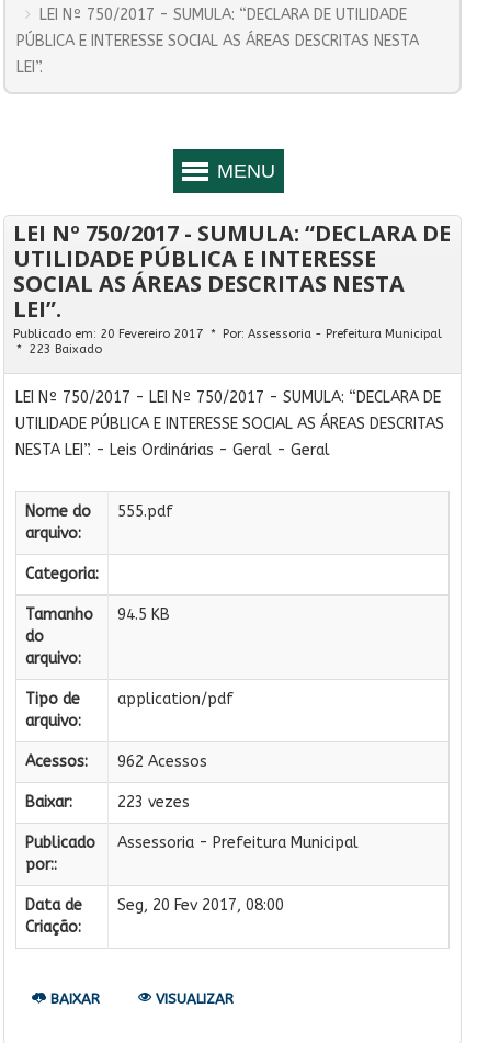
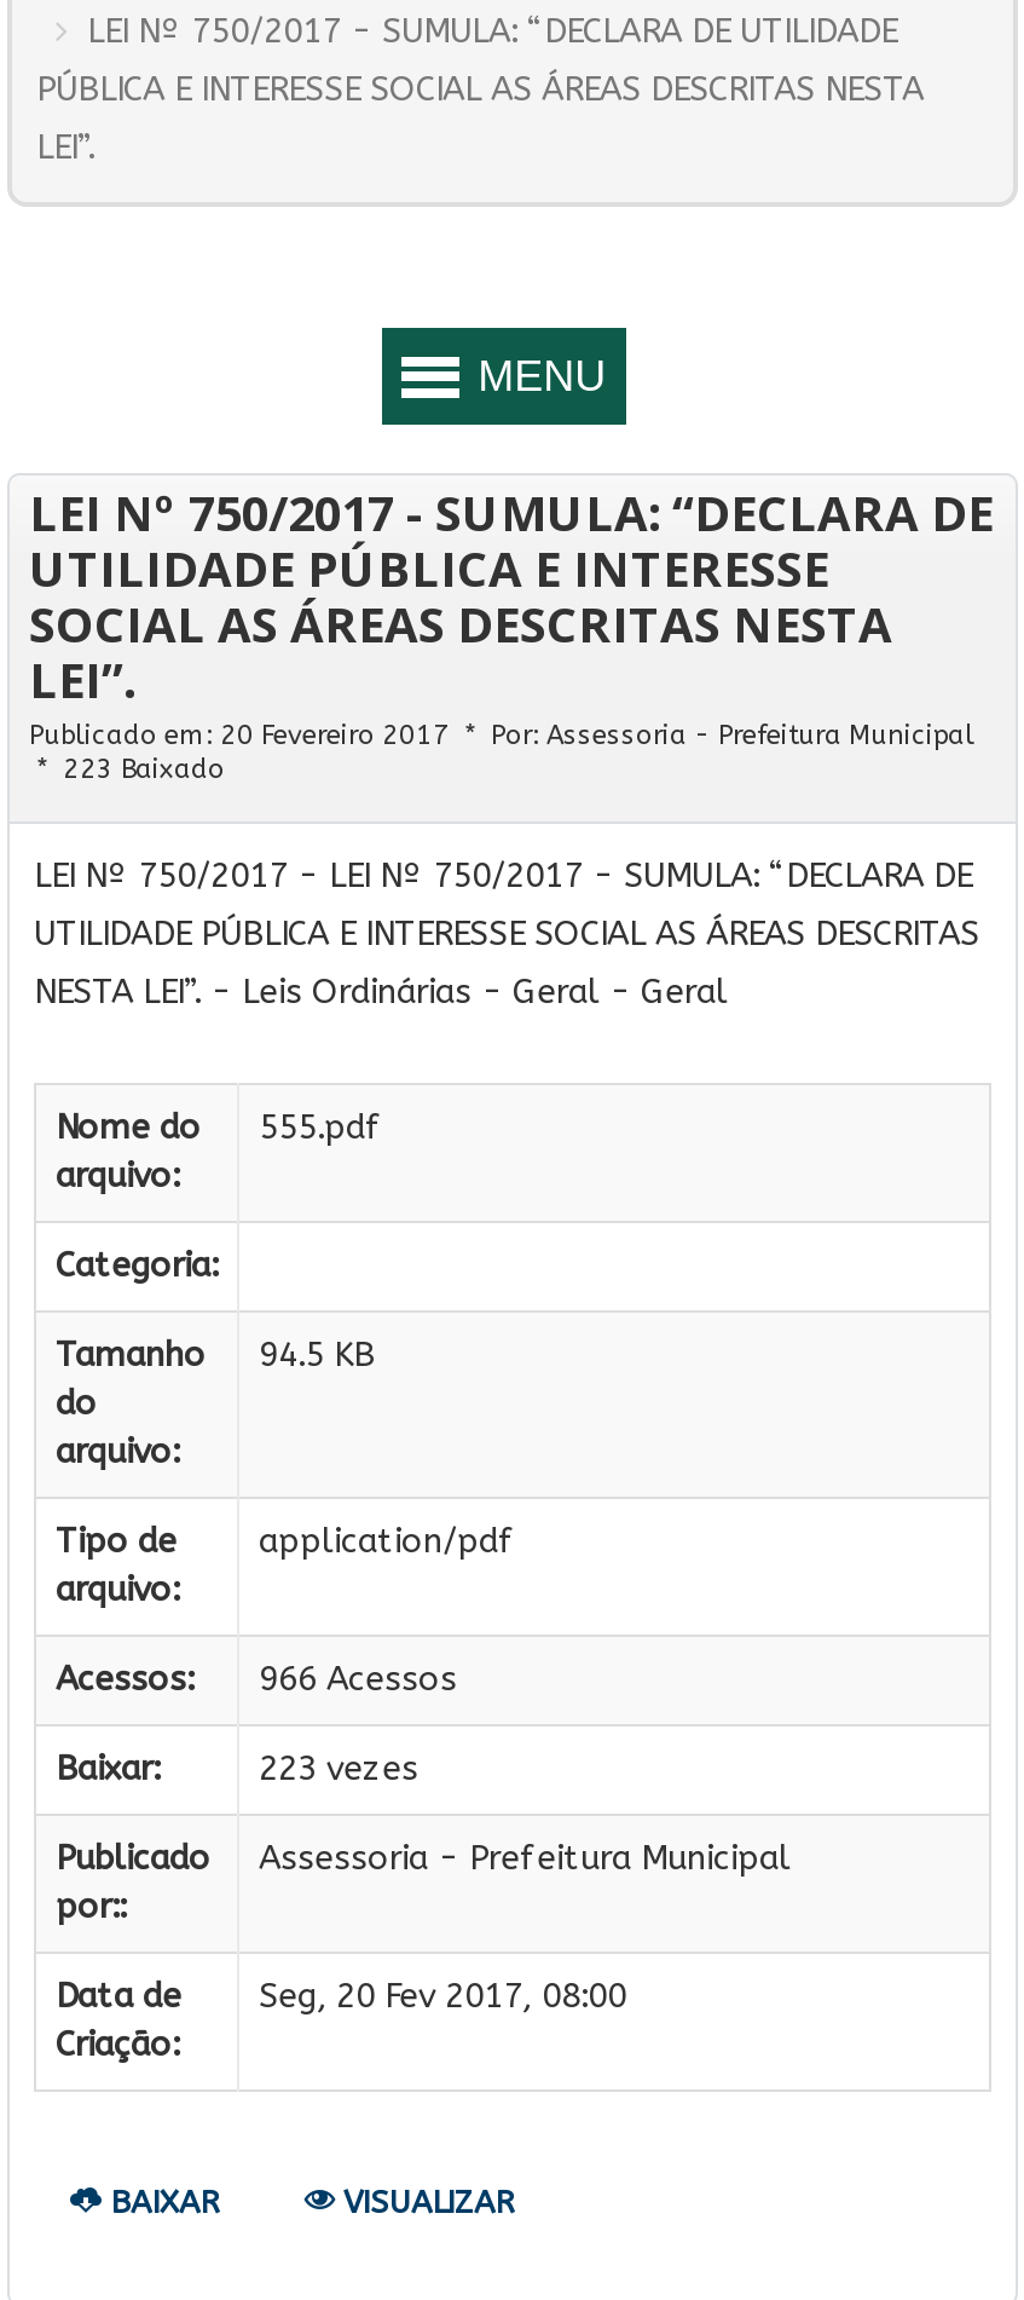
- Acessos: 962 Acessos
+ Acessos: 966 Acessos
